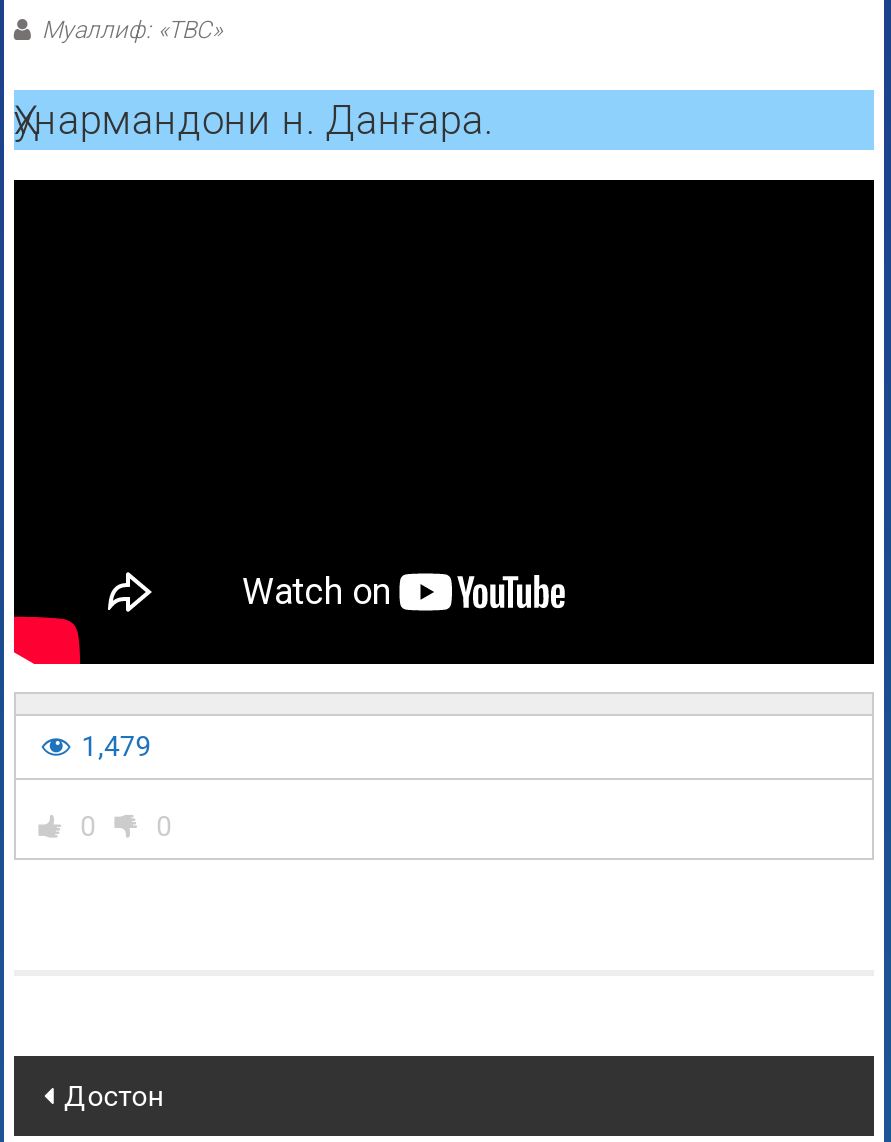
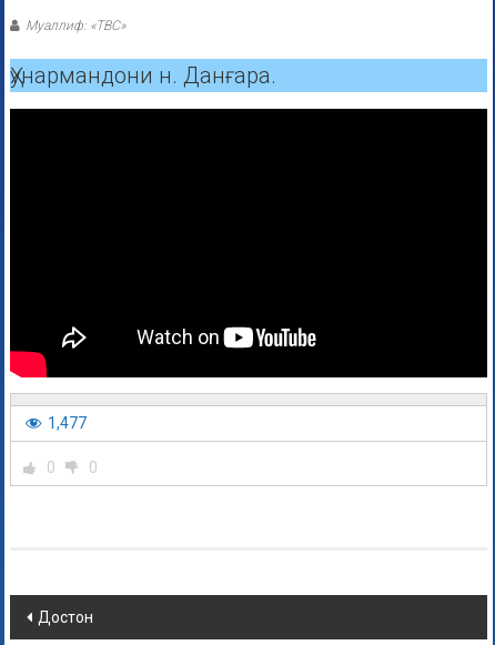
- 1,479
+ 1,477
